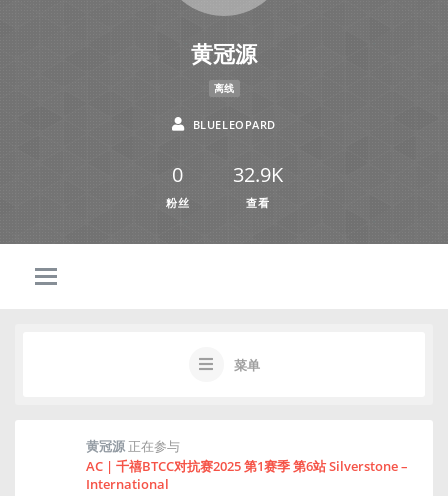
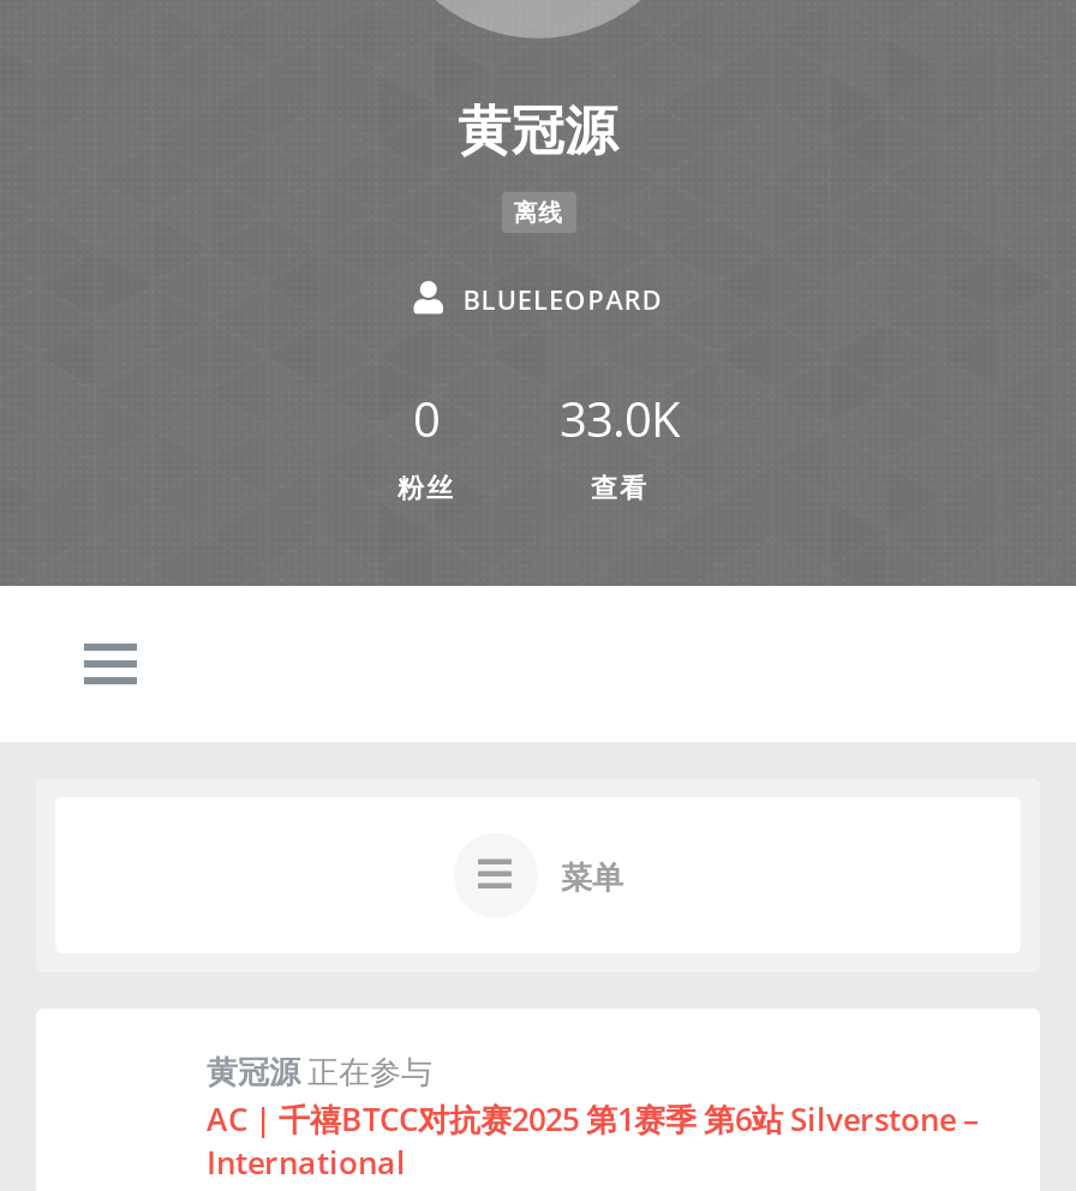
- 0 32.9K
+ 0 33.0K
